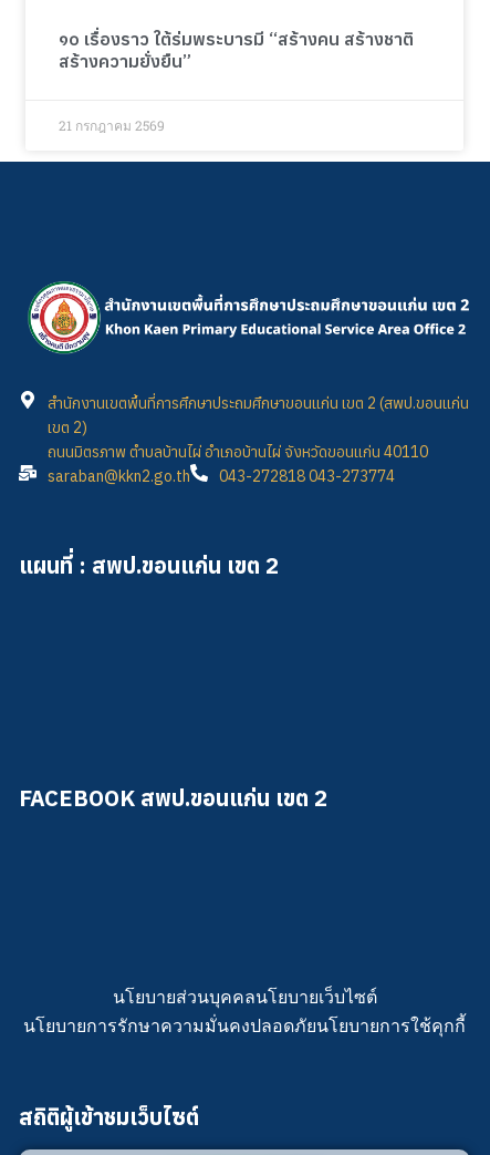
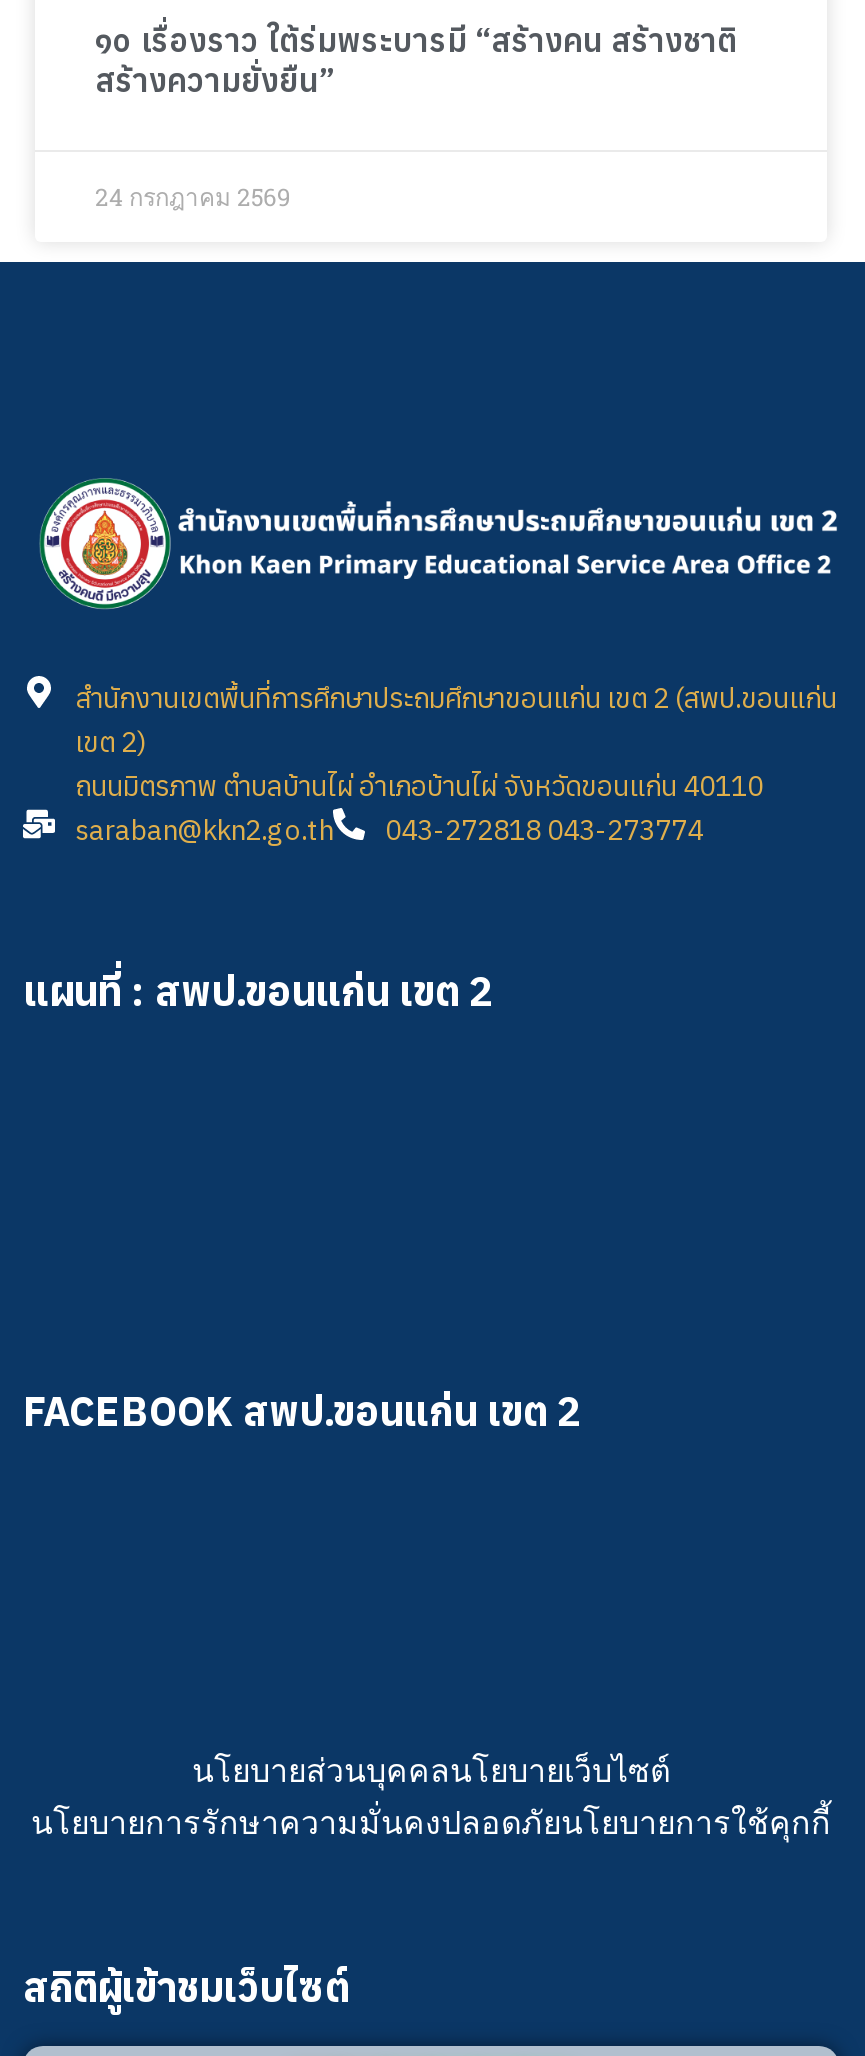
- 21 กรกฎาคม 2569
+ 24 กรกฎาคม 2569
